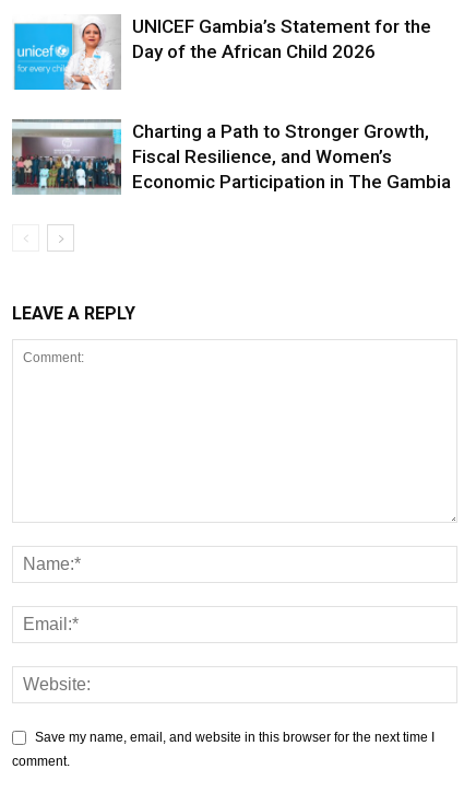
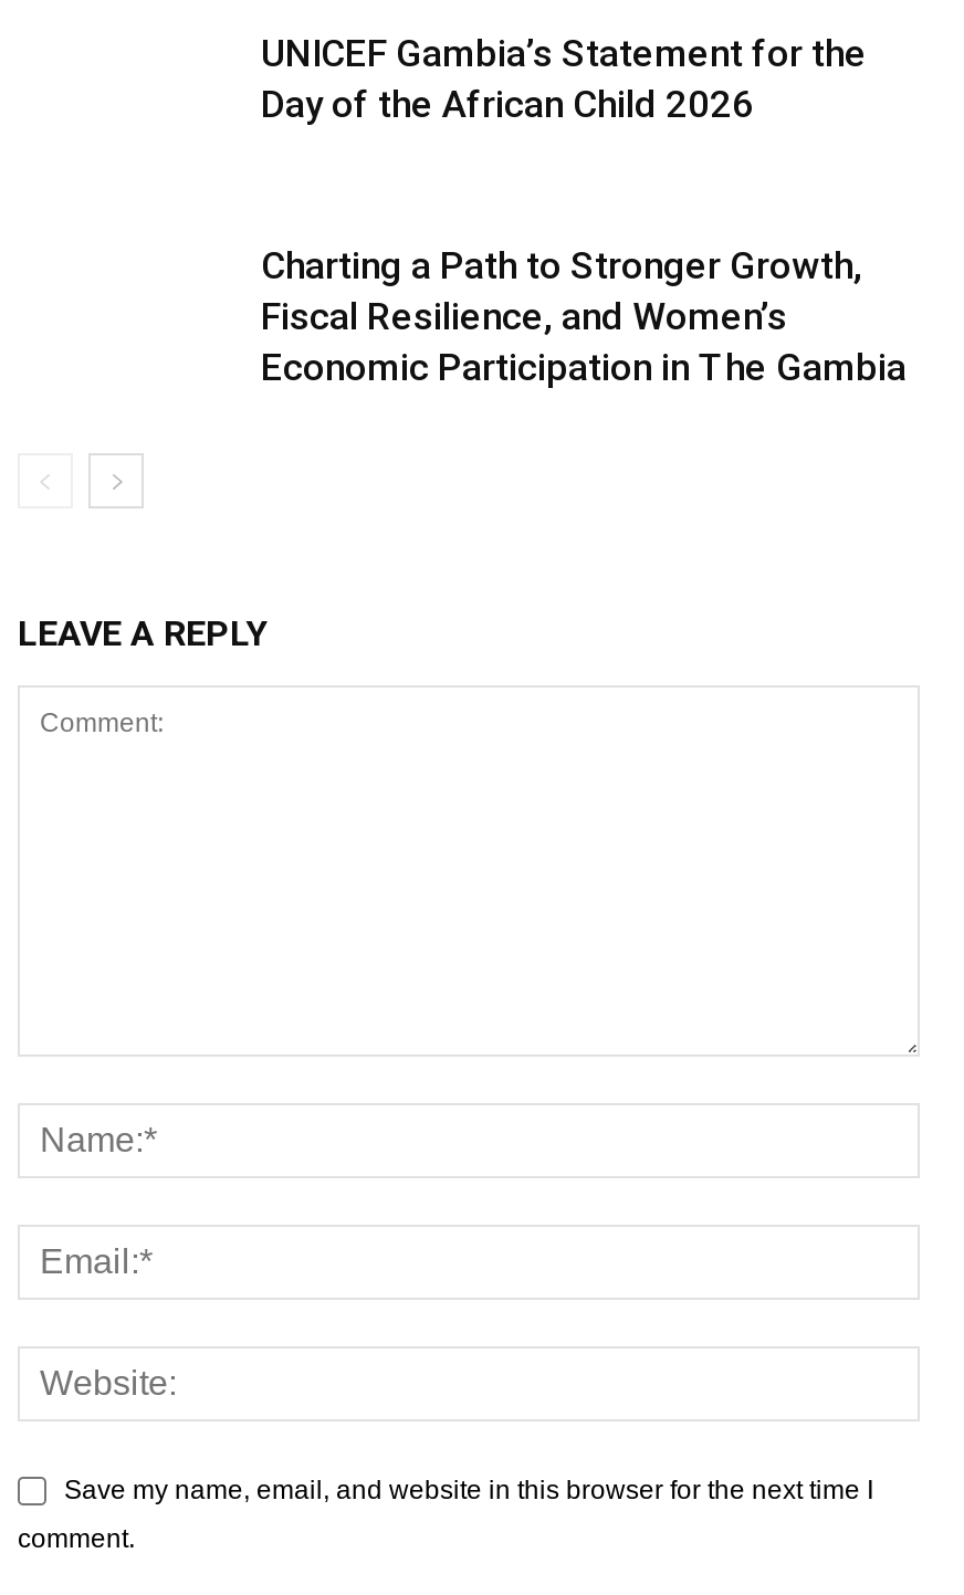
- [image]

- [image]
